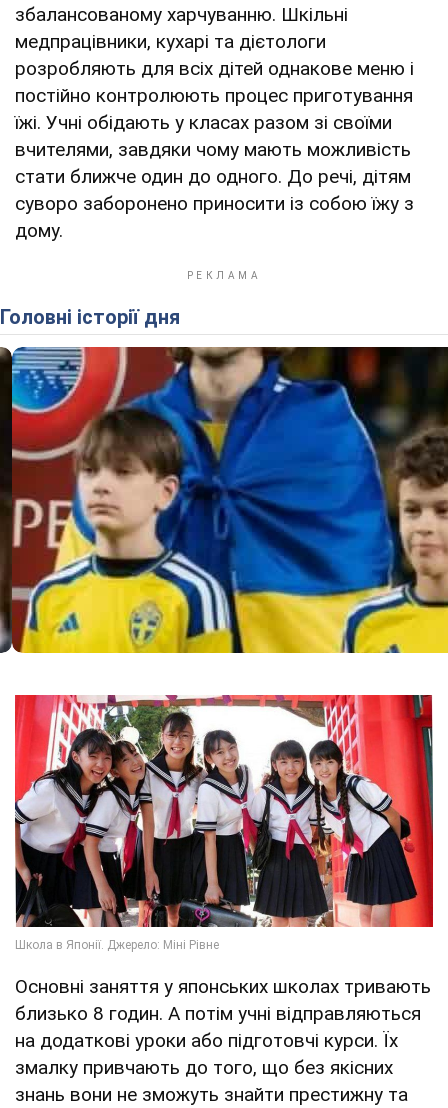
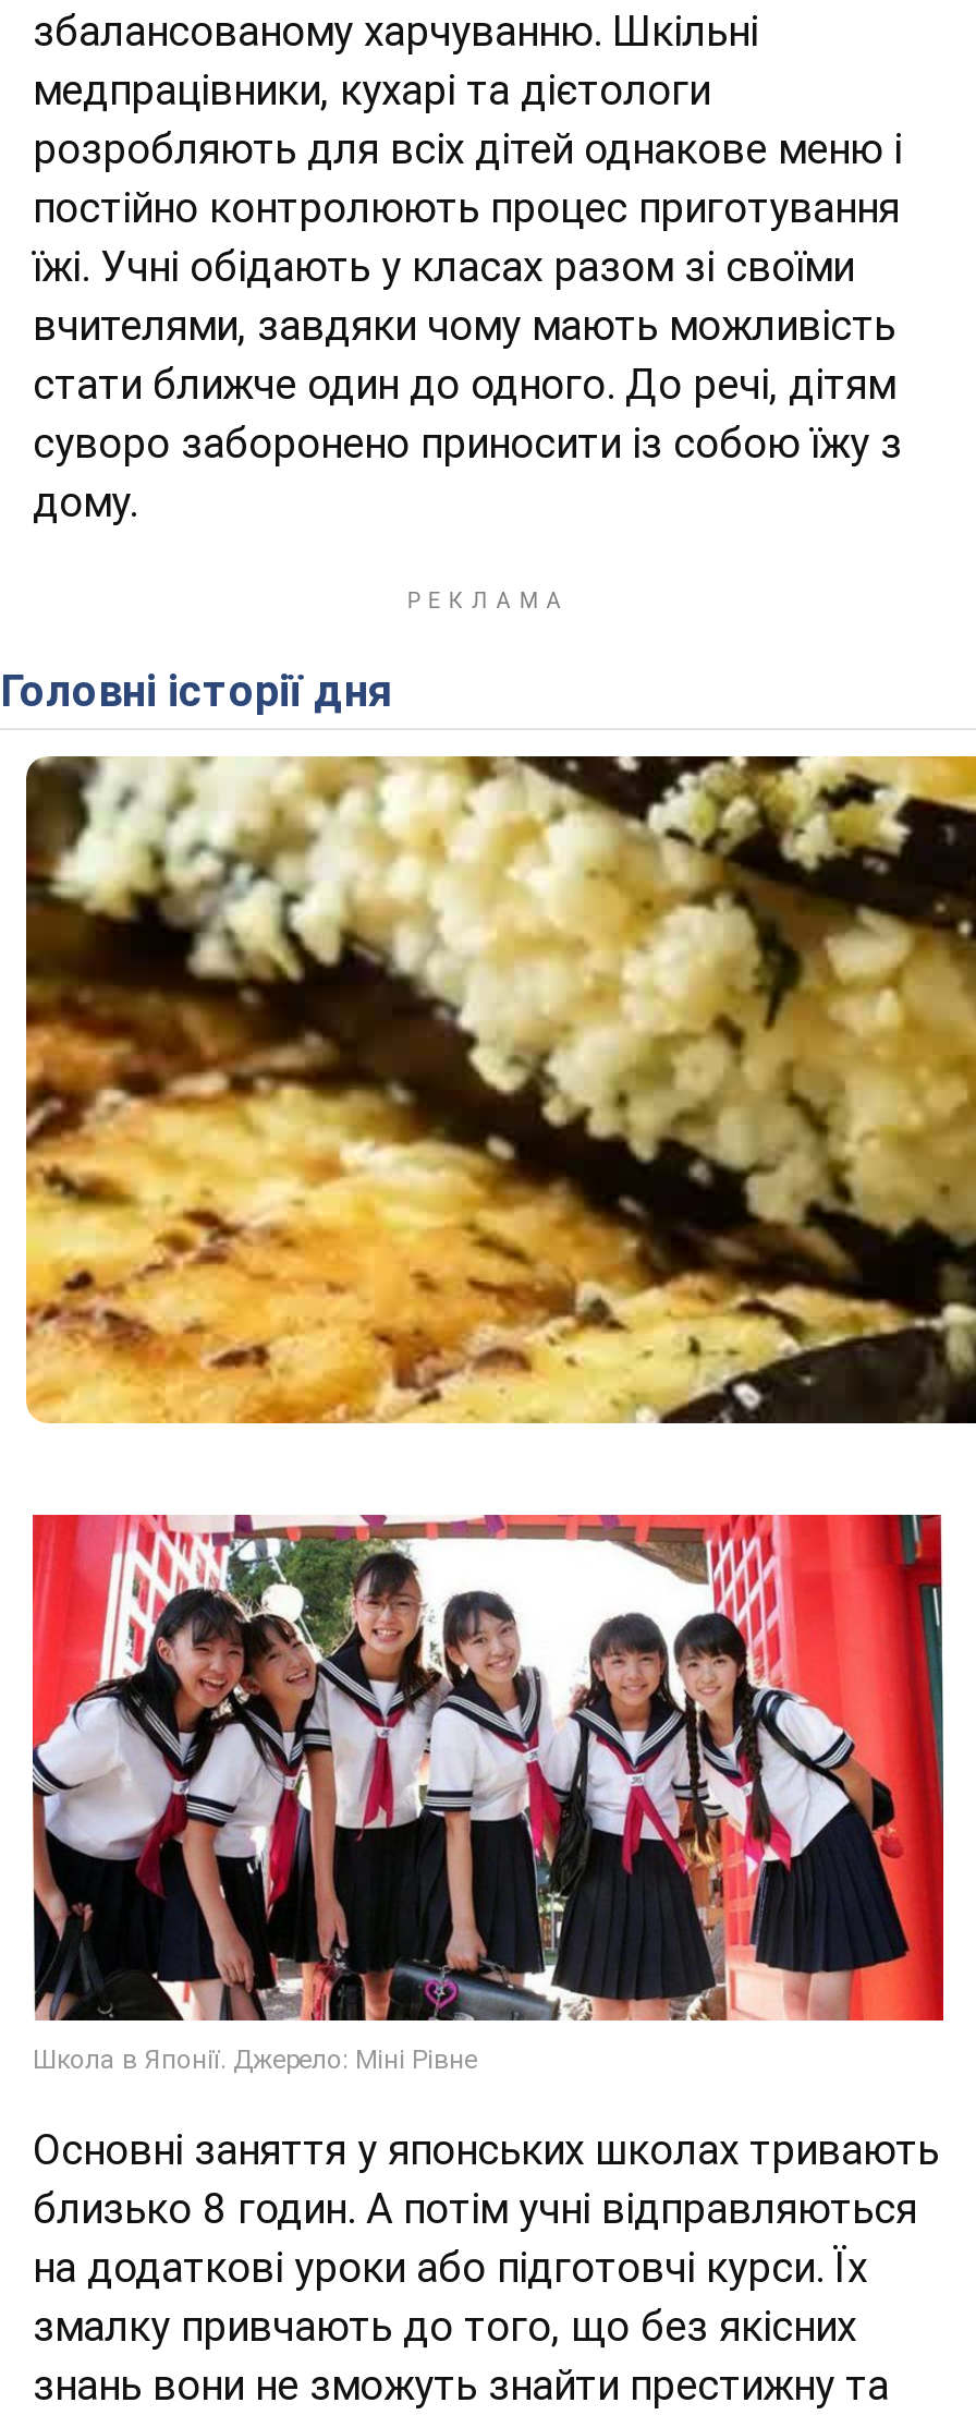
- [image]
+ [image]
